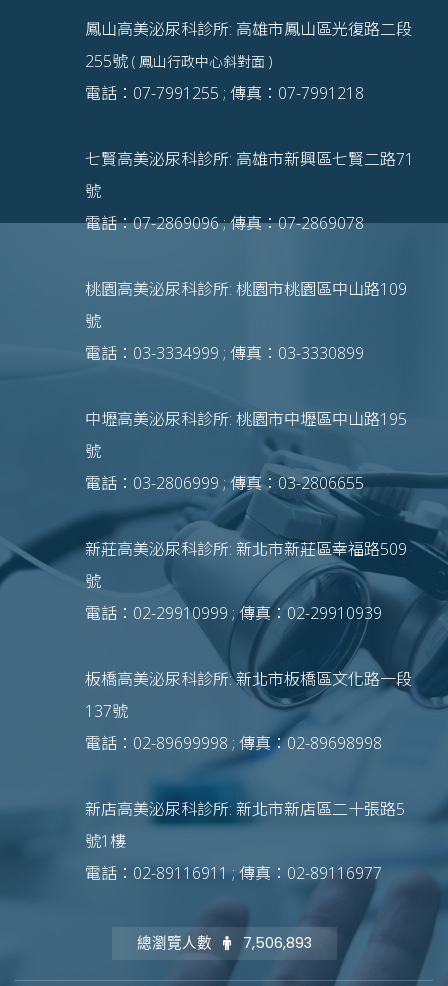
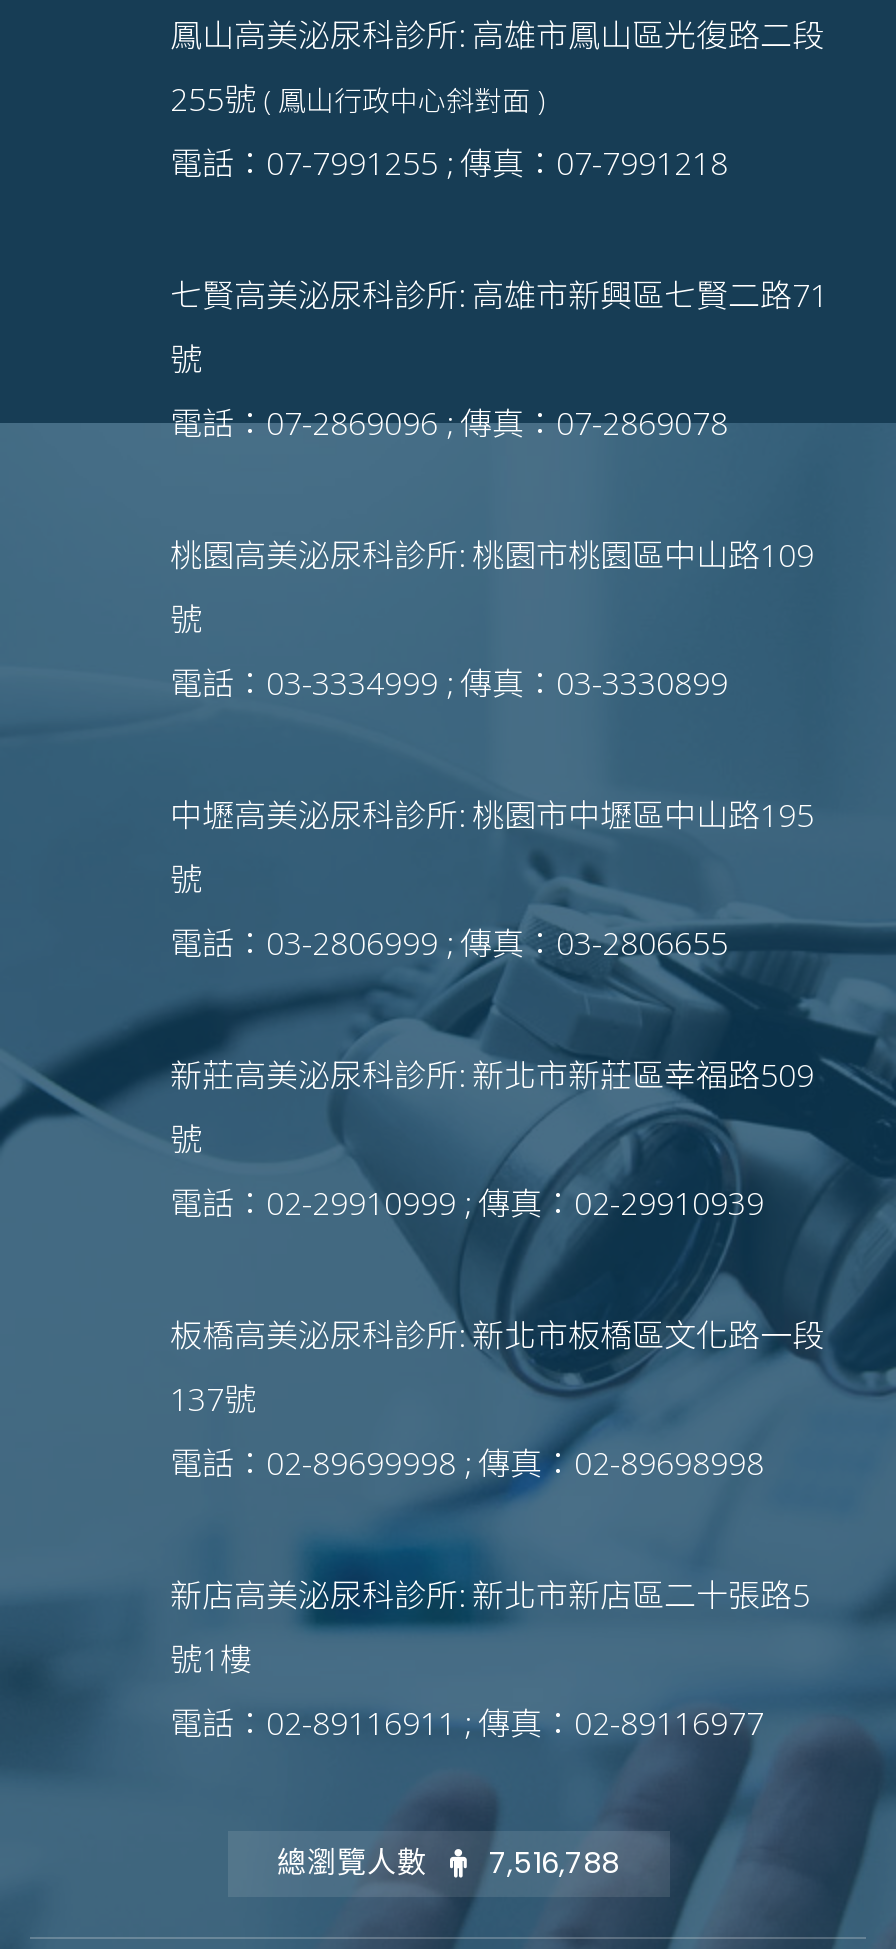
- 總瀏覽人數 7,506,893
+ 總瀏覽人數 7,516,788
